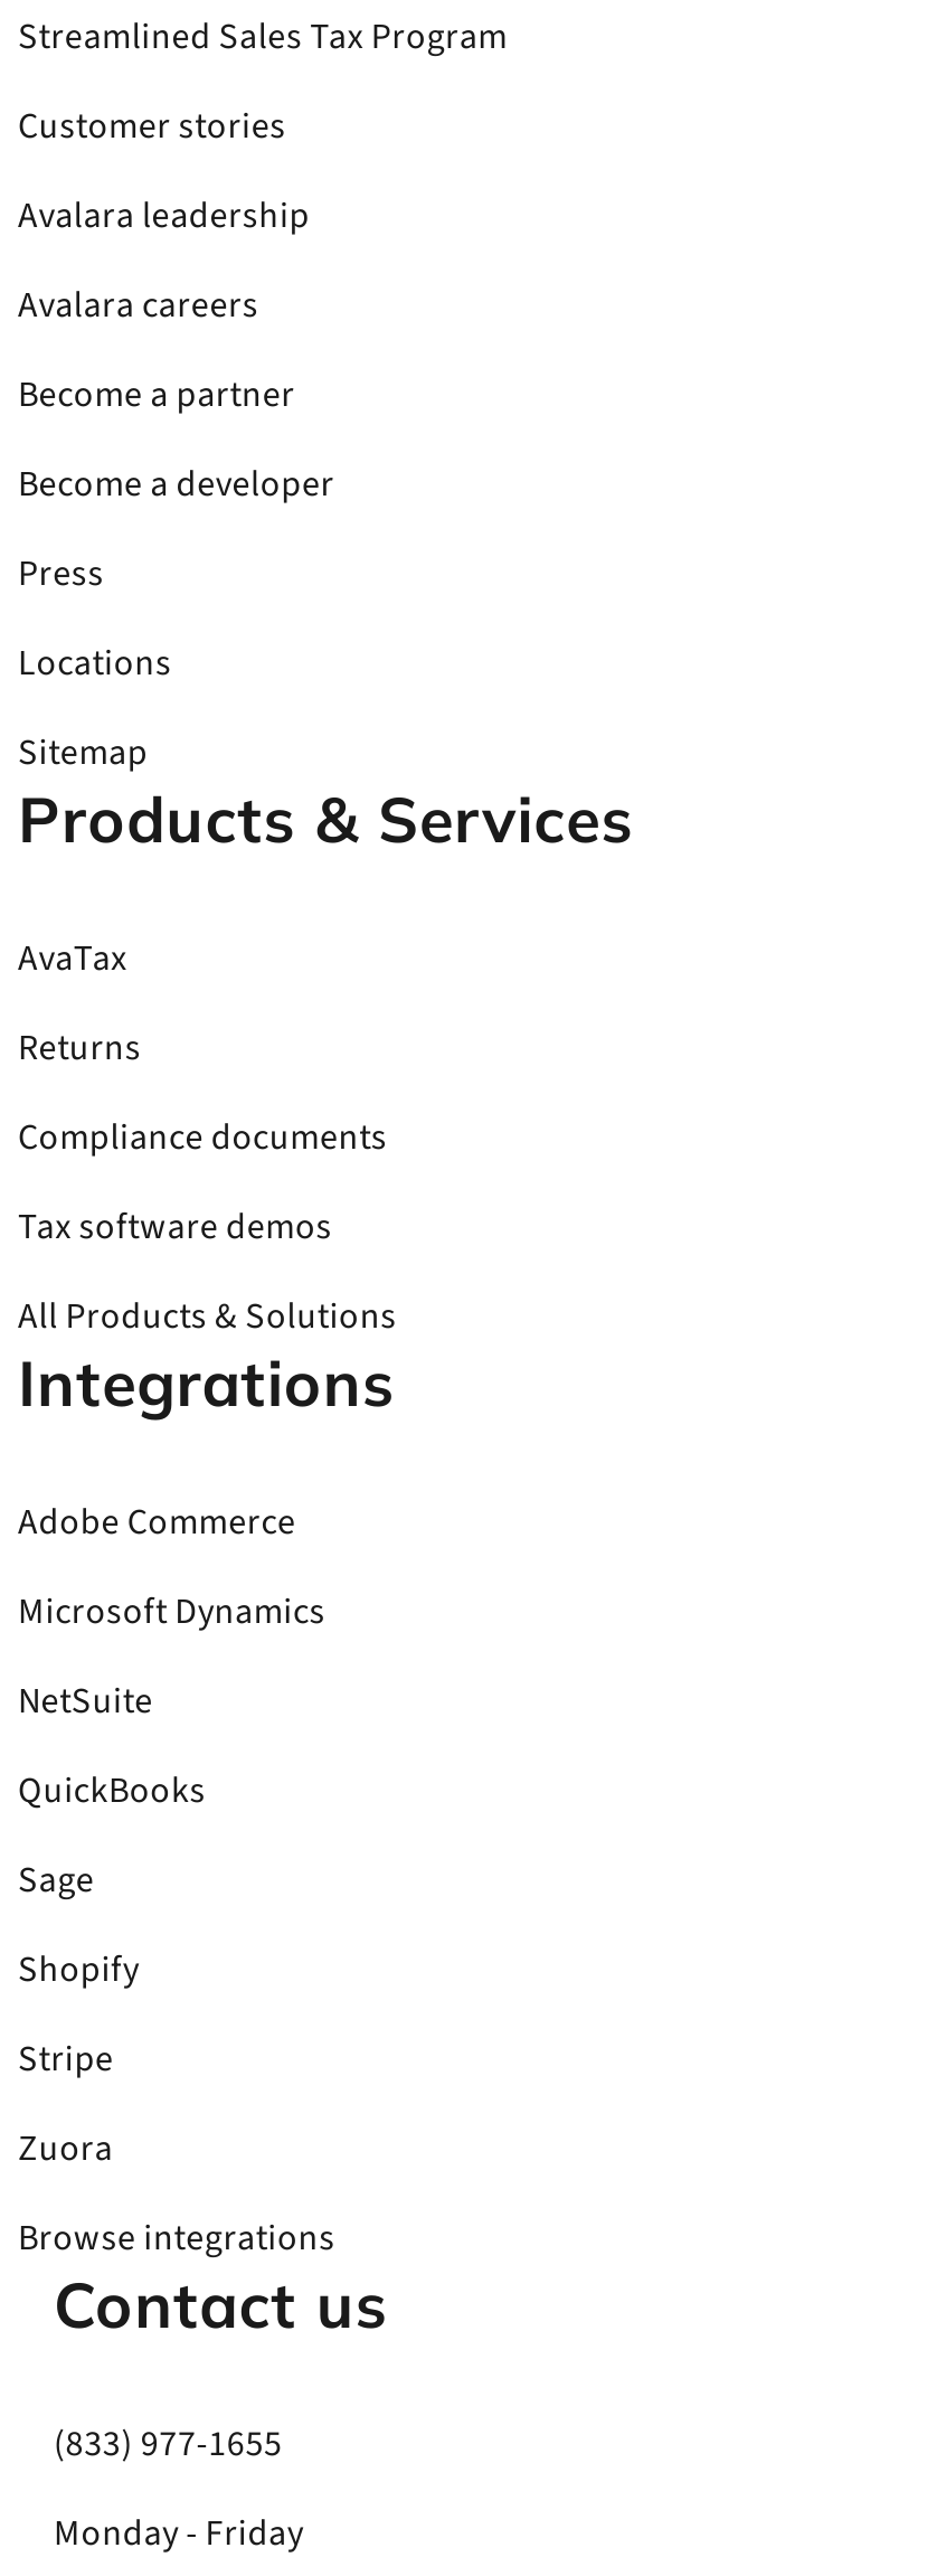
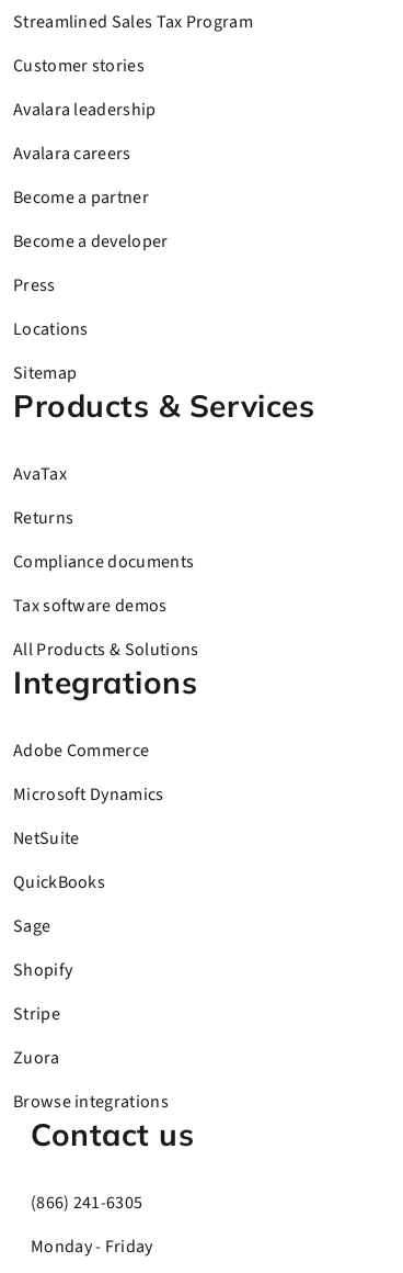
- (833) 977-1655
+ (866) 241-6305
